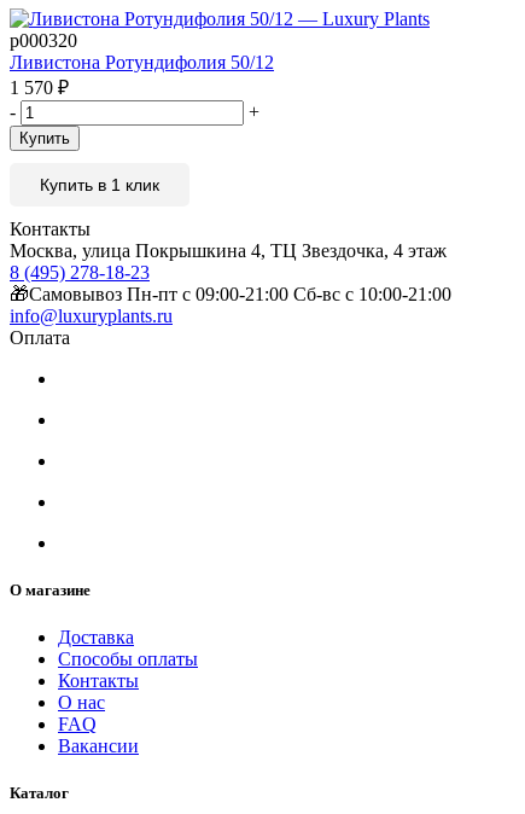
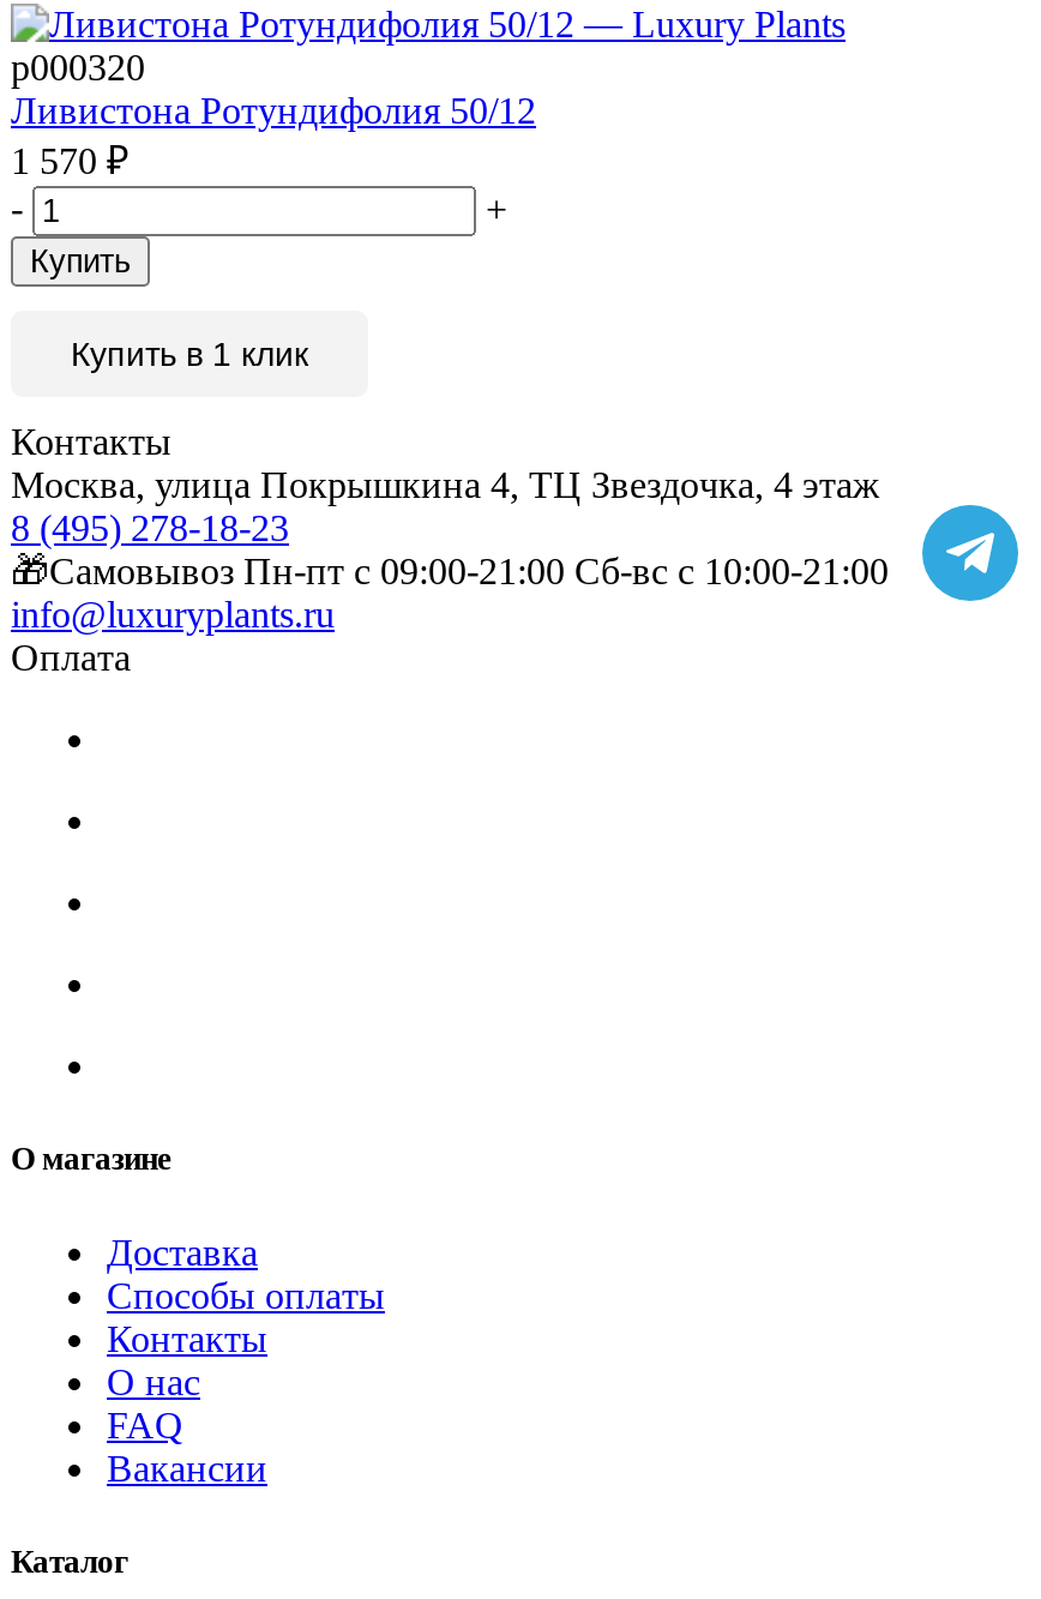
+ [image]
